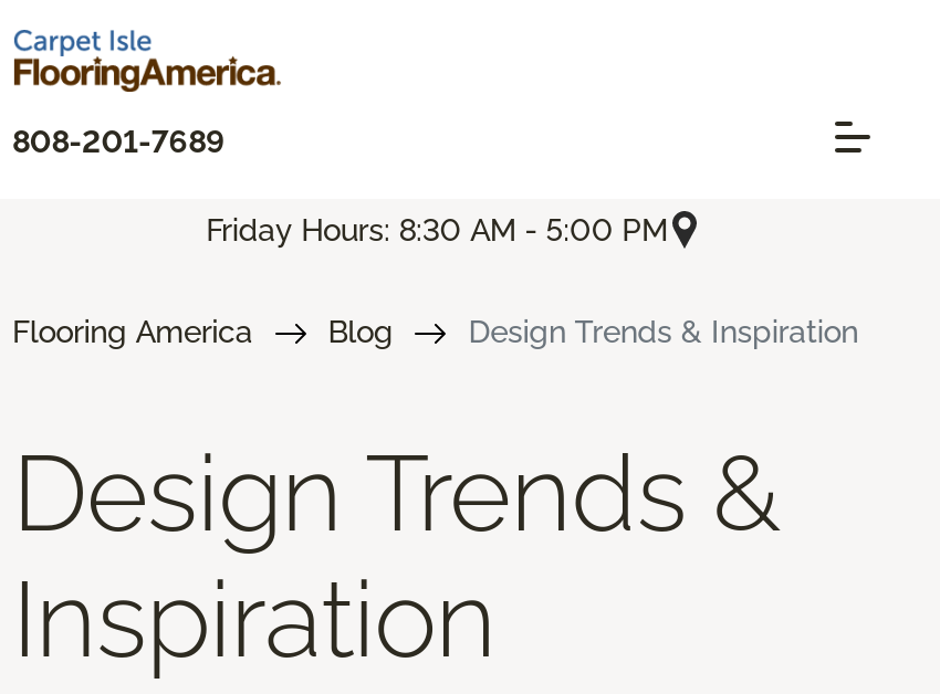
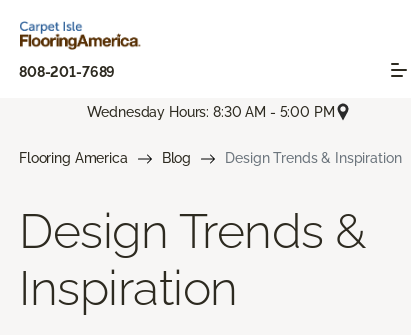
- Friday Hours: 8:30 AM - 5:00 PM
+ Wednesday Hours: 8:30 AM - 5:00 PM
